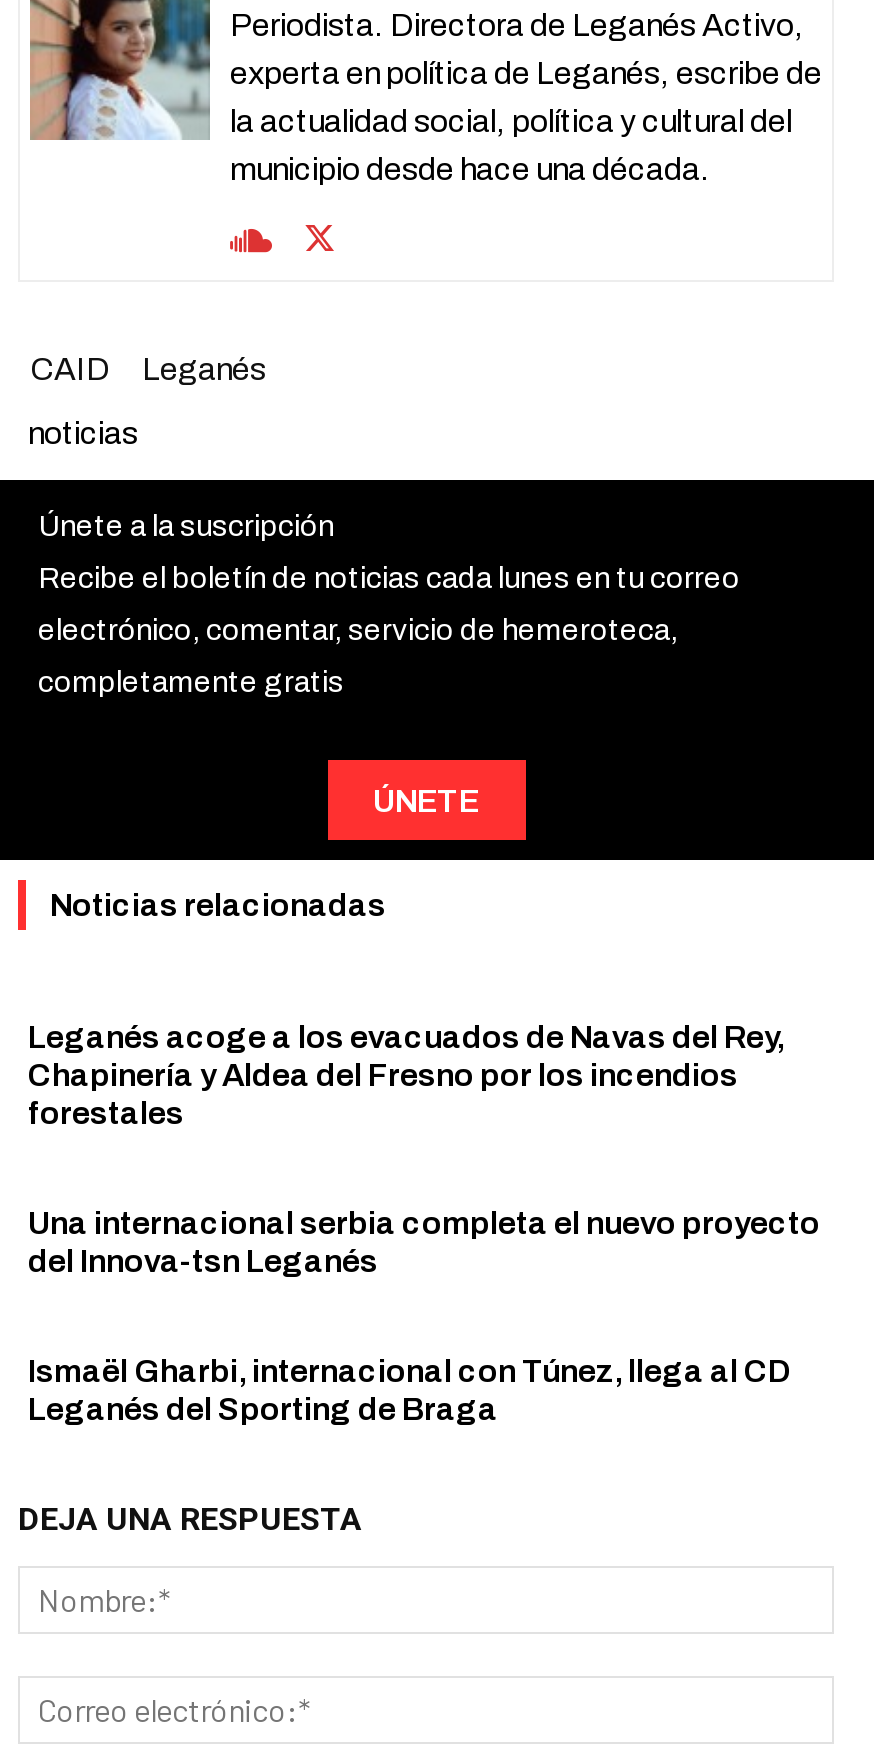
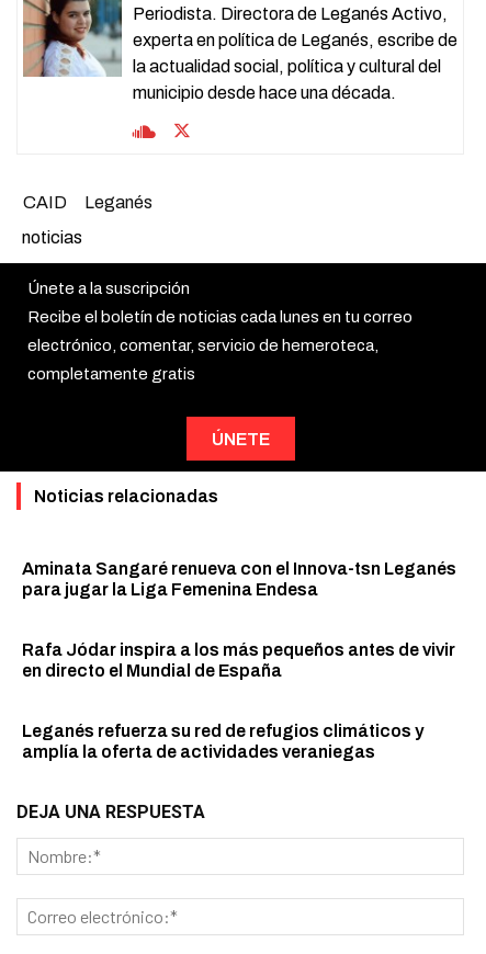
- Leganés acoge a los evacuados de Navas del Rey,
- Chapinería y Aldea del Fresno por los incendios
- forestales
+ Aminata Sangaré renueva con el Innova-tsn Leganés
+ para jugar la Liga Femenina Endesa

- Una internacional serbia completa el nuevo proyecto
- del Innova-tsn Leganés
+ Rafa Jódar inspira a los más pequeños antes de vivir
+ en directo el Mundial de España

- Ismaël Gharbi, internacional con Túnez, llega al CD
- Leganés del Sporting de Braga
+ Leganés refuerza su red de refugios climáticos y
+ amplía la oferta de actividades veraniegas
